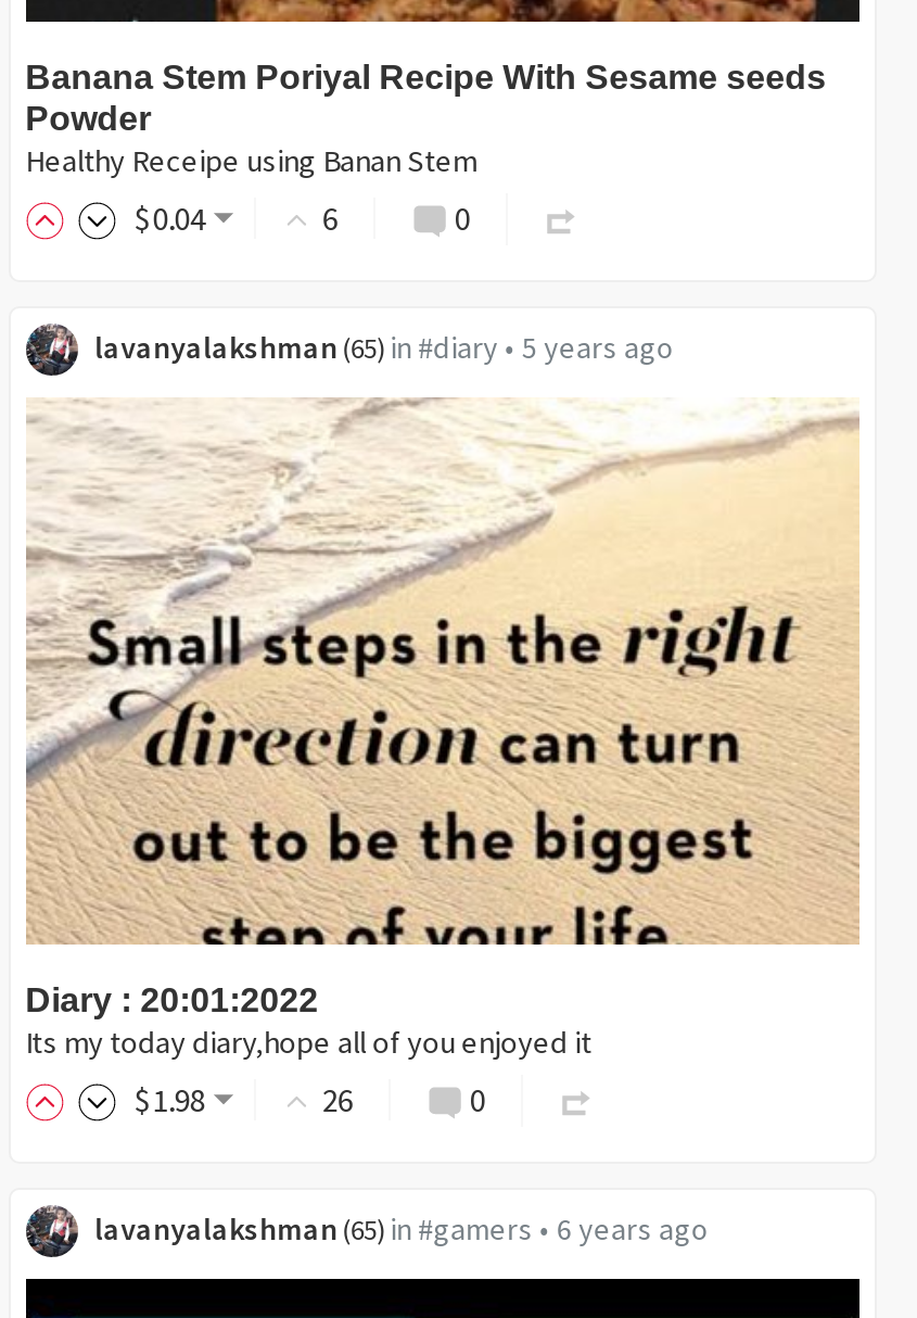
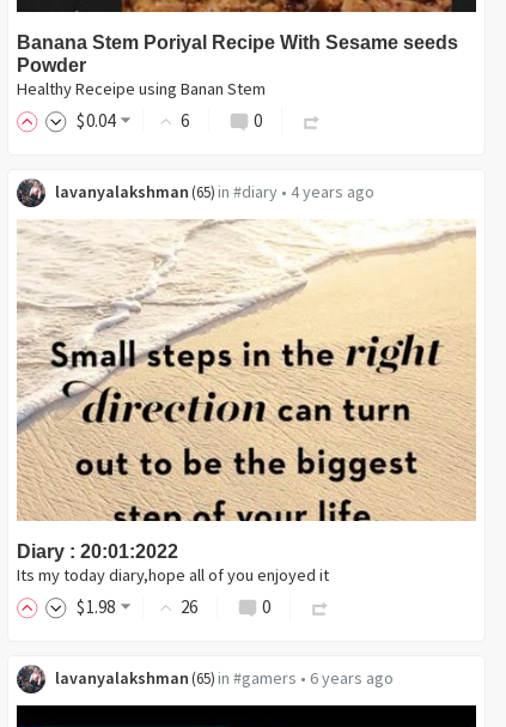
- lavanyalakshman (65) in #diary • 5 years ago
+ lavanyalakshman (65) in #diary • 4 years ago
